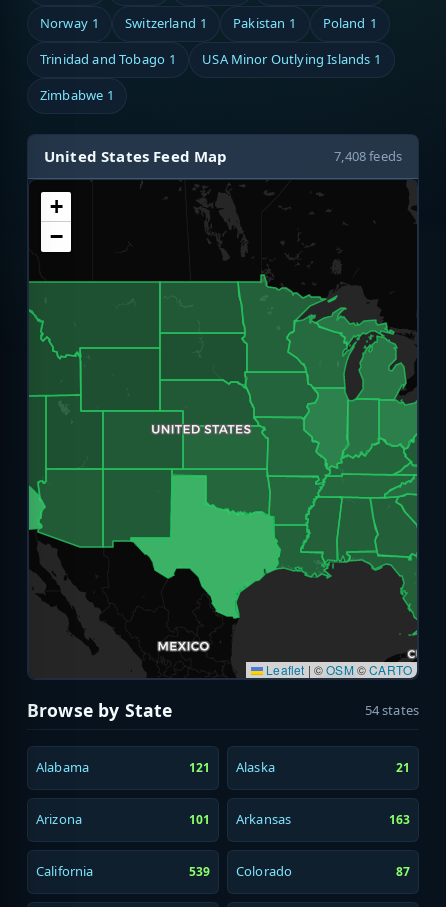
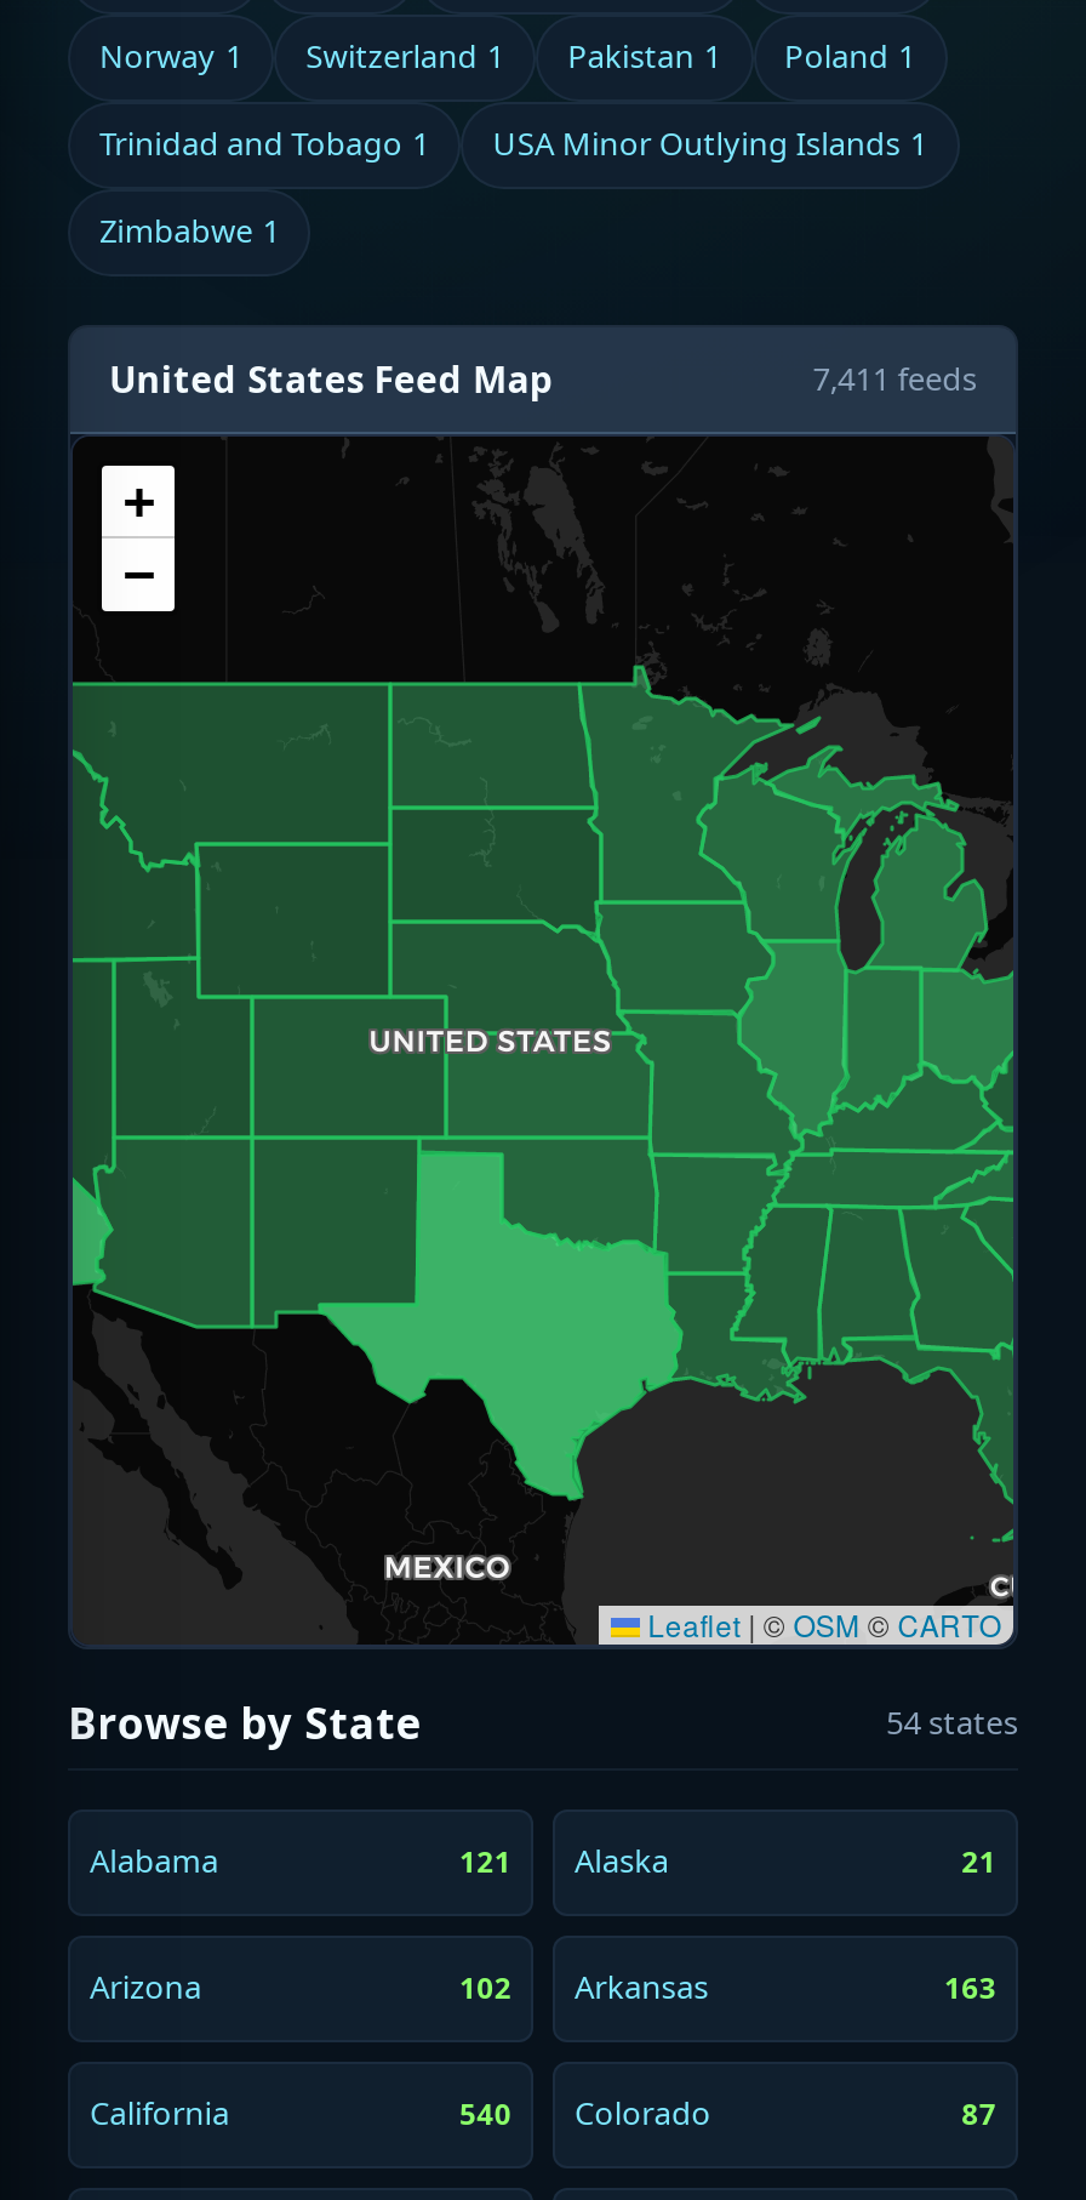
- 7,408 feeds
+ 7,411 feeds

- 101 Arkansas
+ 102 Arkansas

- 539 Colorado
+ 540 Colorado
